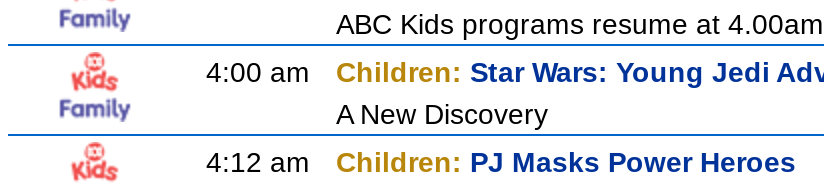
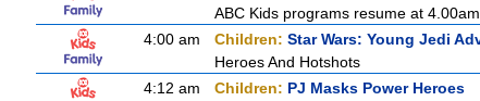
- A New Discovery
+ Heroes And Hotshots
